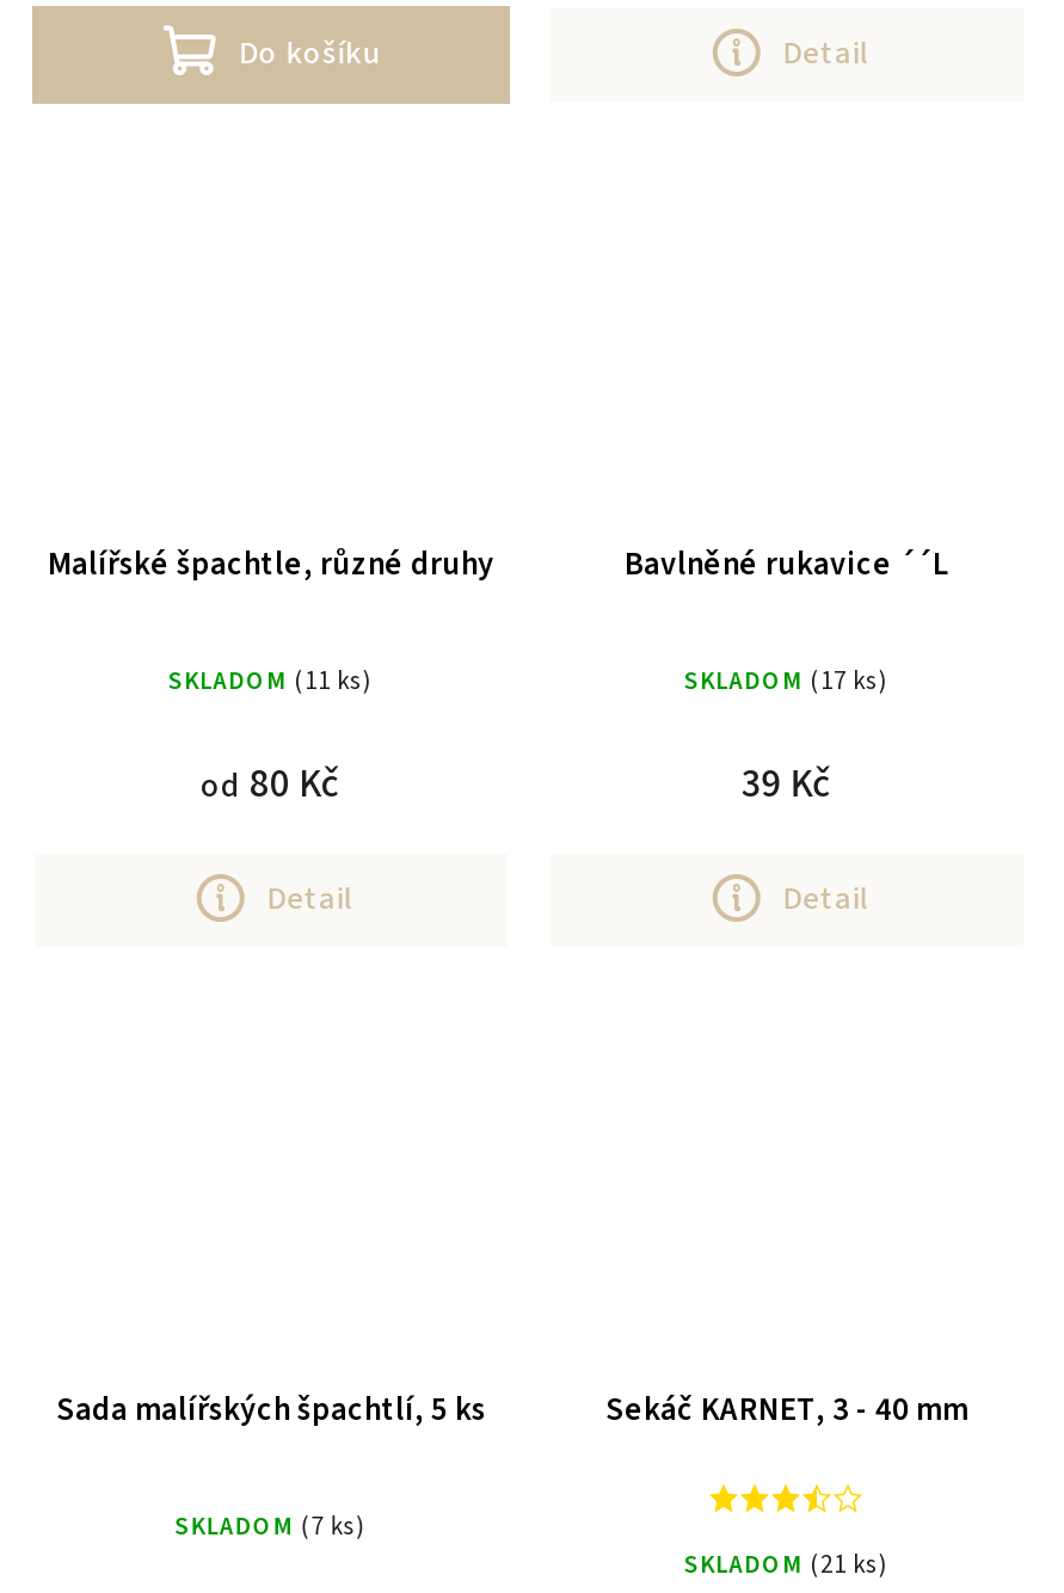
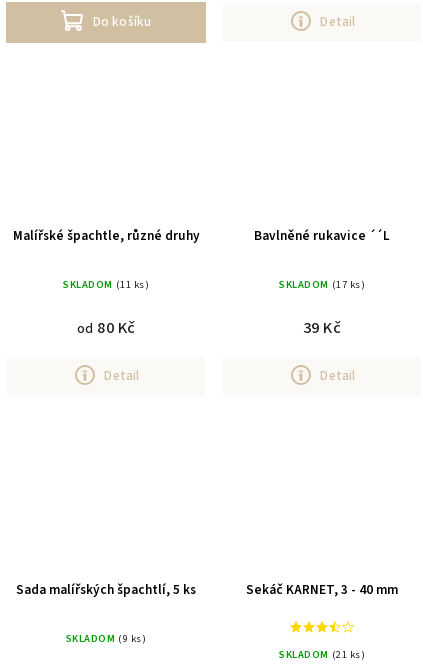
- SKLADOM (7 ks)
+ SKLADOM (9 ks)
